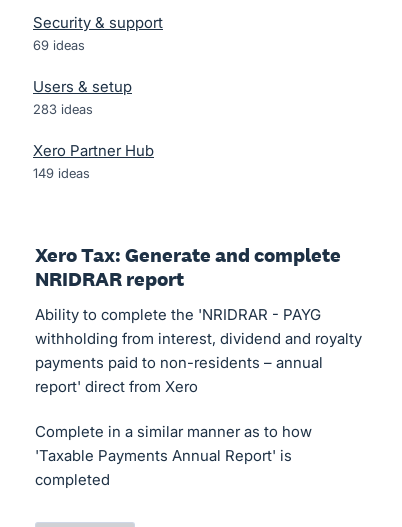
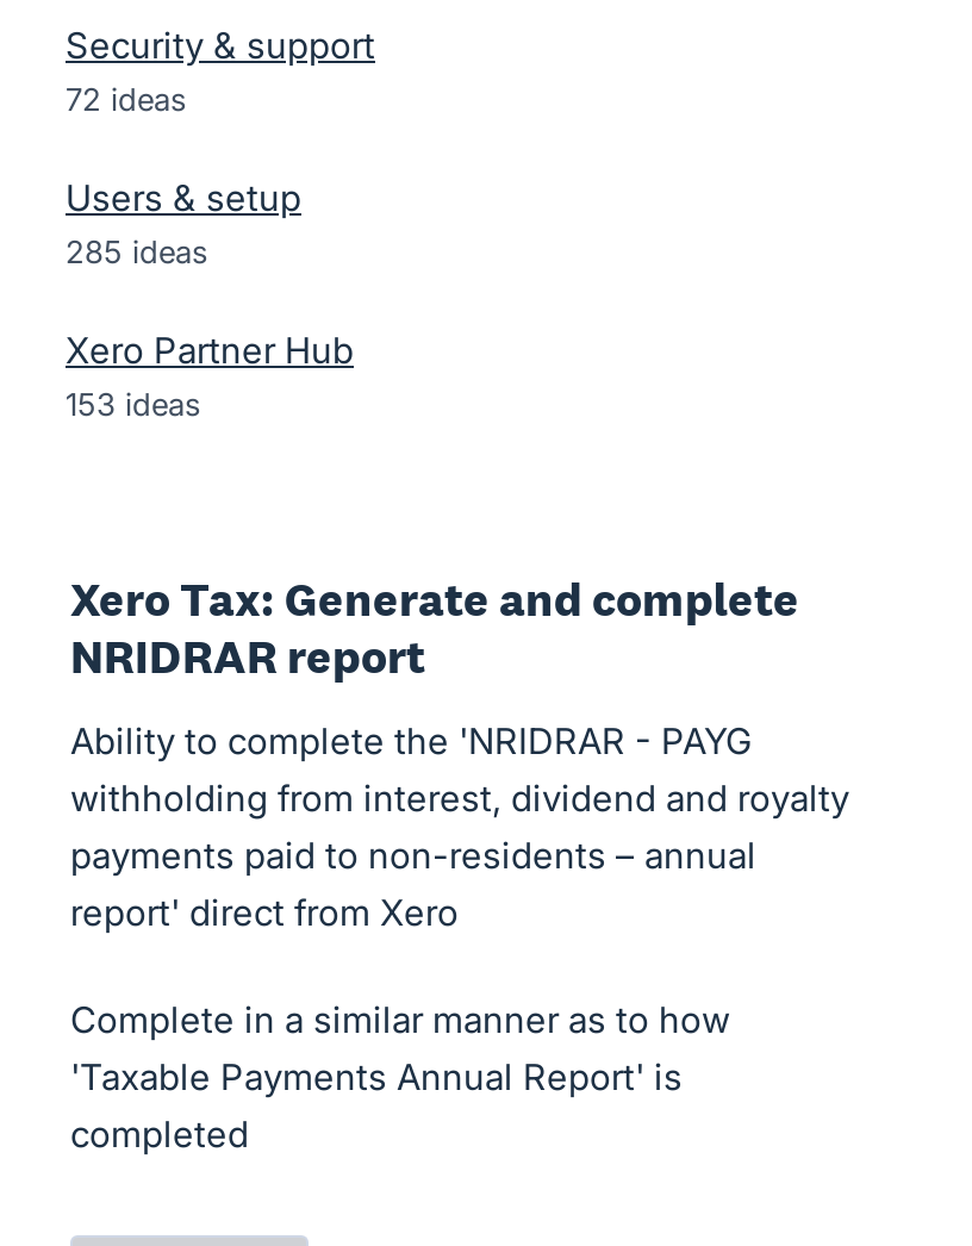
- 69 ideas
+ 72 ideas

- 283 ideas
+ 285 ideas

- 149 ideas
+ 153 ideas
